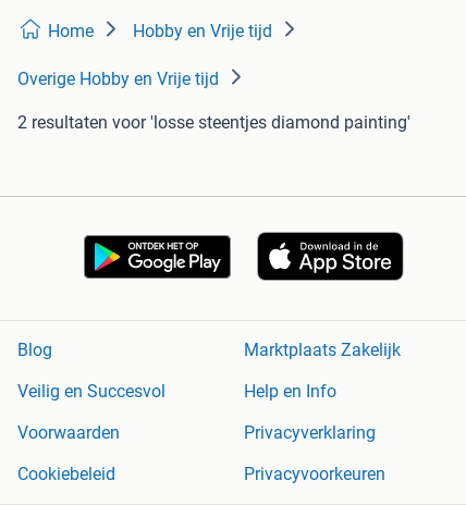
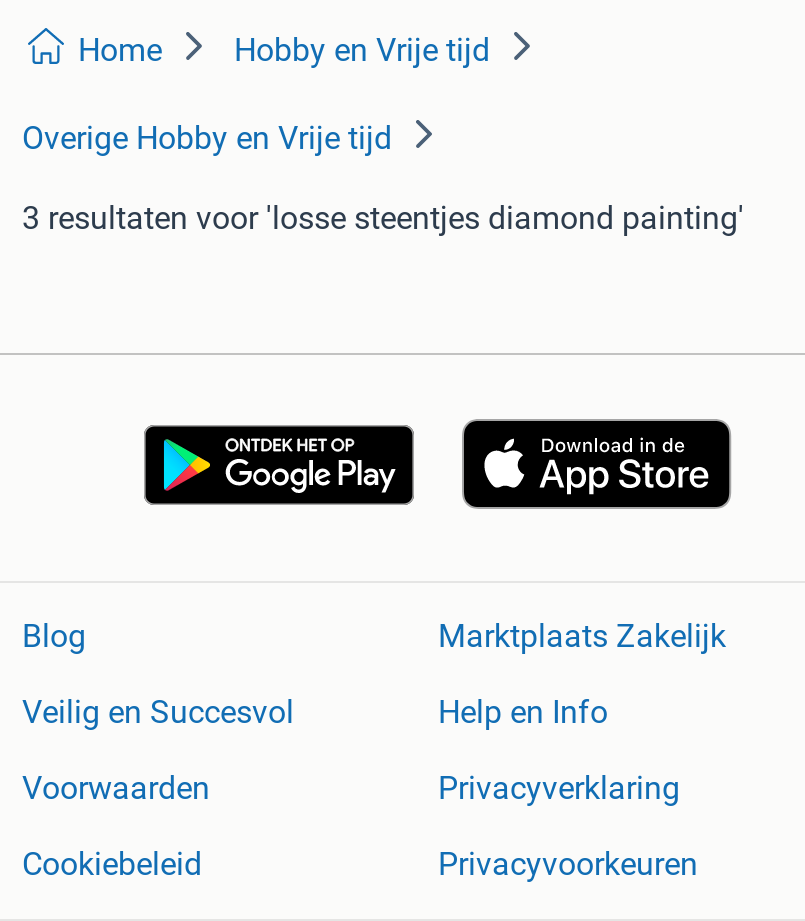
- 2 resultaten voor 'losse steentjes diamond painting'
+ 3 resultaten voor 'losse steentjes diamond painting'
